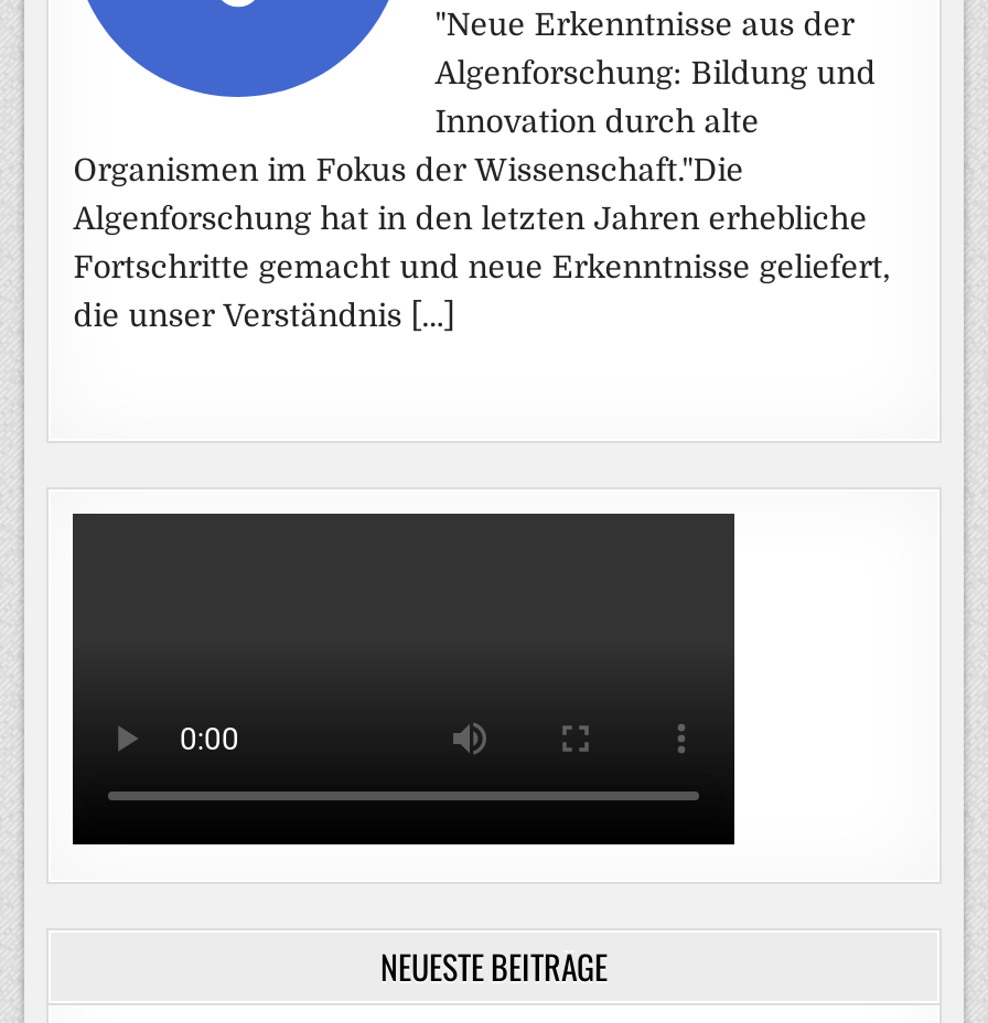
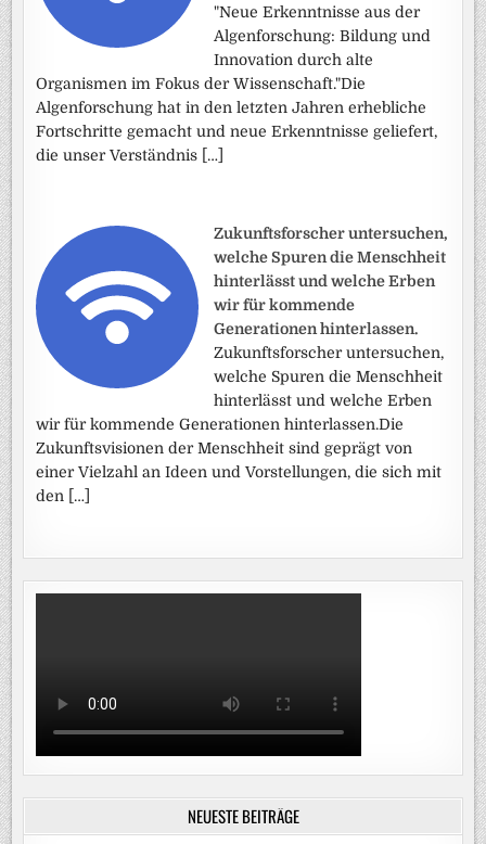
+ [image]
+ Zukunftsforscher untersuchen,
+ welche Spuren die Menschheit
+ hinterlässt und welche Erben
+ wir für kommende
+ Generationen hinterlassen.
+ Zukunftsforscher untersuchen,
+ welche Spuren die Menschheit
+ hinterlässt und welche Erben
+ wir für kommende Generationen hinterlassen.Die
+ Zukunftsvisionen der Menschheit sind geprägt von
+ einer Vielzahl an Ideen und Vorstellungen, die sich mit
+ den […]
